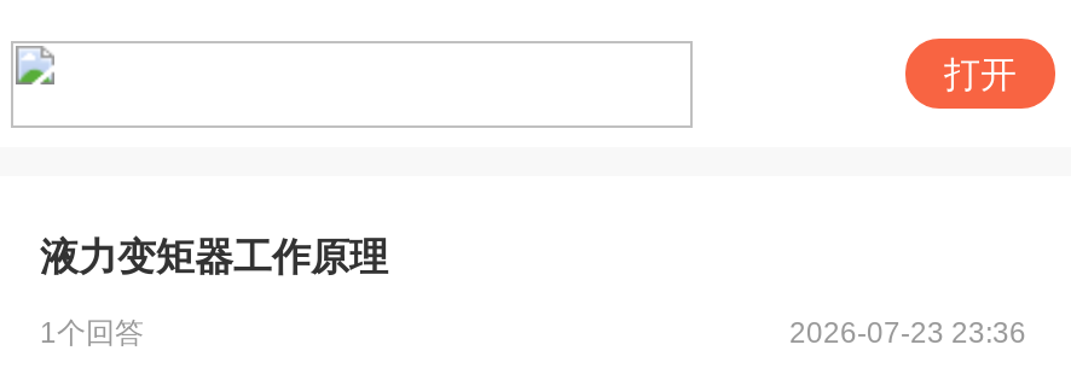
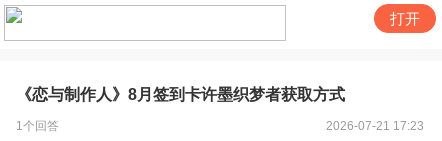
- 液力变矩器工作原理
+ 《恋与制作人》8月签到卡许墨织梦者获取方式

- 2026-07-23 23:36
+ 2026-07-21 17:23
